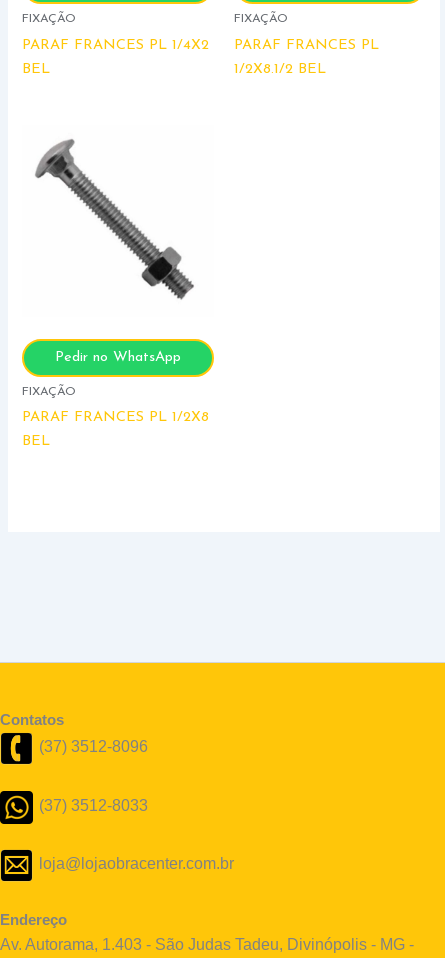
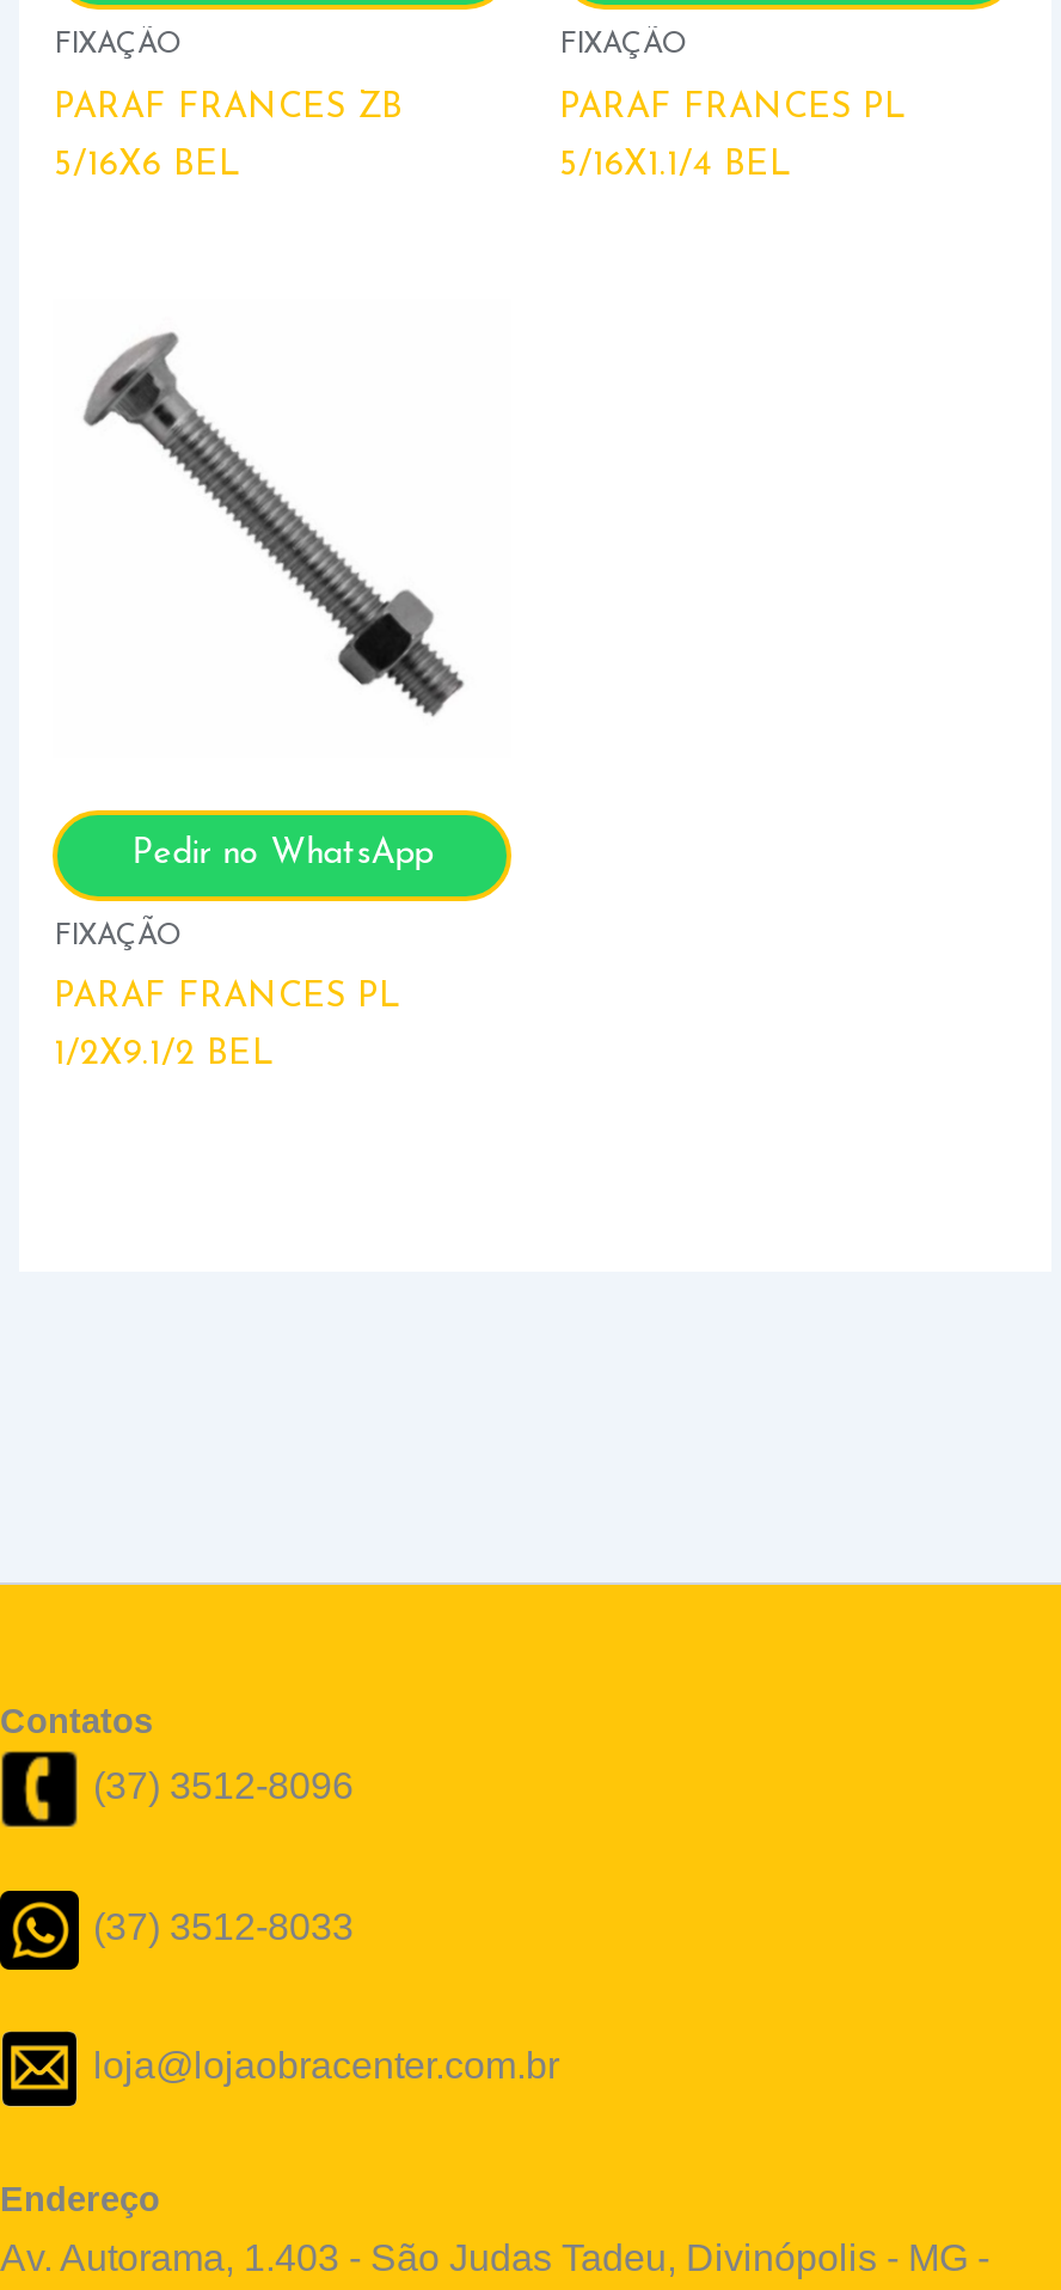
- PARAF FRANCES PL 1/4X2
+ PARAF FRANCES ZB

- BEL
+ 5/16X6 BEL

- 1/2X8.1/2 BEL
+ 5/16X1.1/4 BEL

- PARAF FRANCES PL 1/2X8
+ PARAF FRANCES PL

- BEL
+ 1/2X9.1/2 BEL
